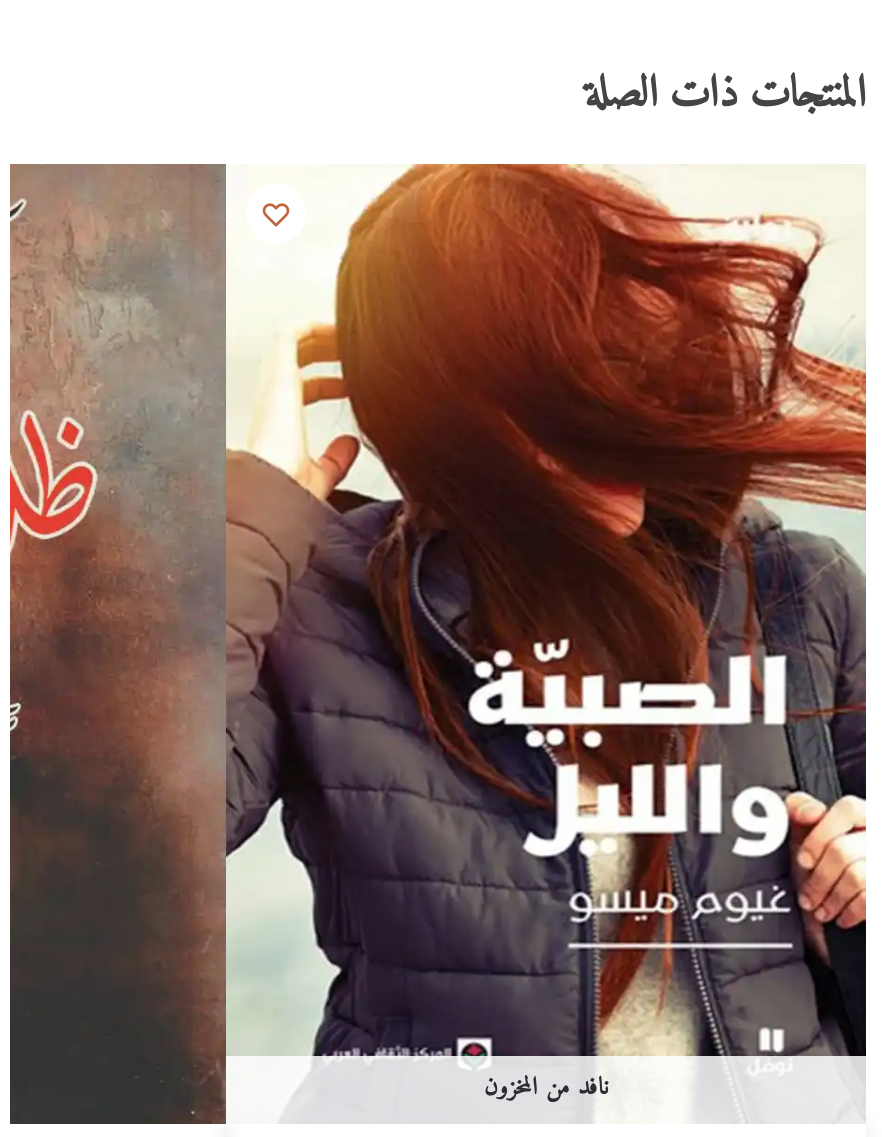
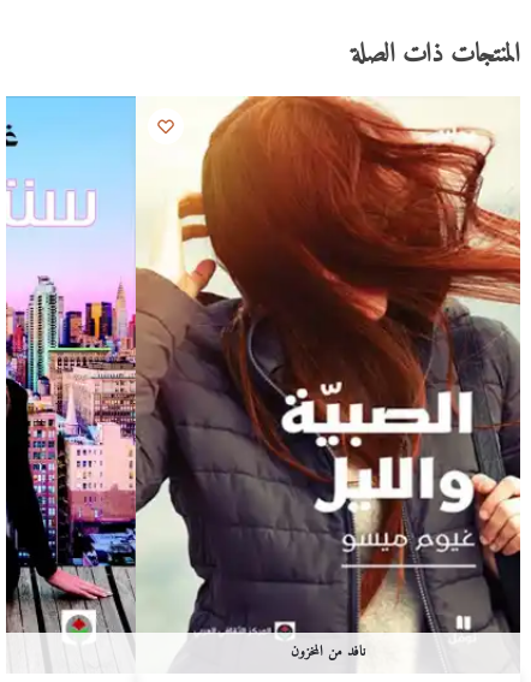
- [image]
+ [image]
